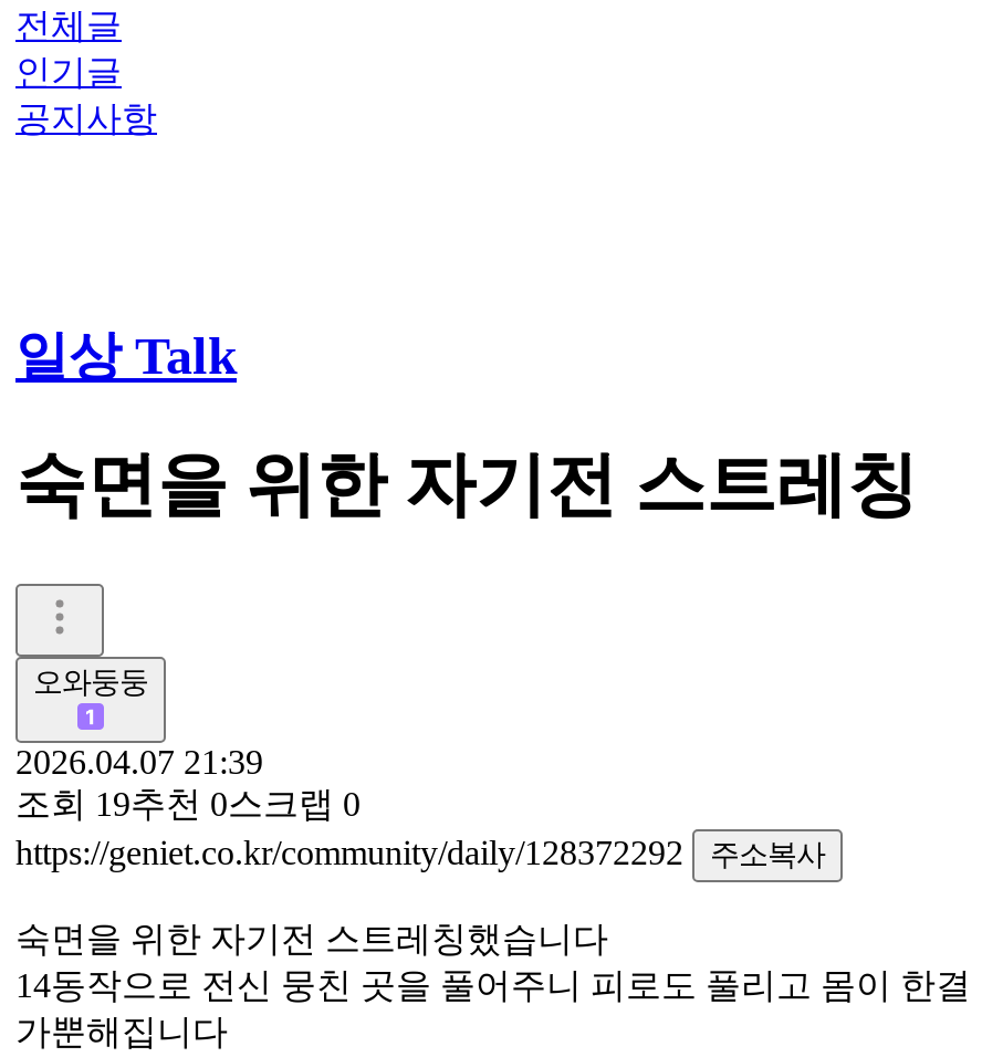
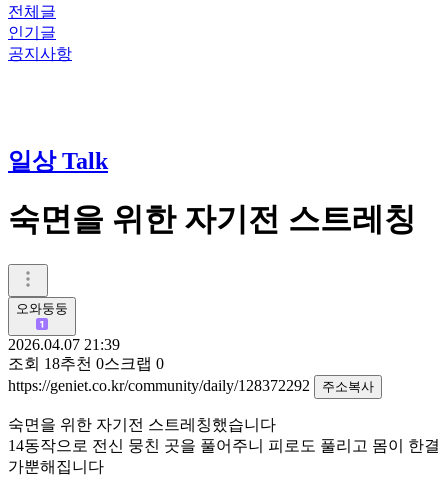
- 조회 19추천 0스크랩 0
+ 조회 18추천 0스크랩 0
